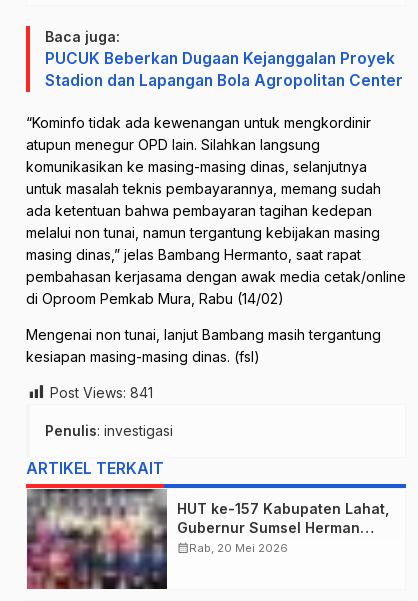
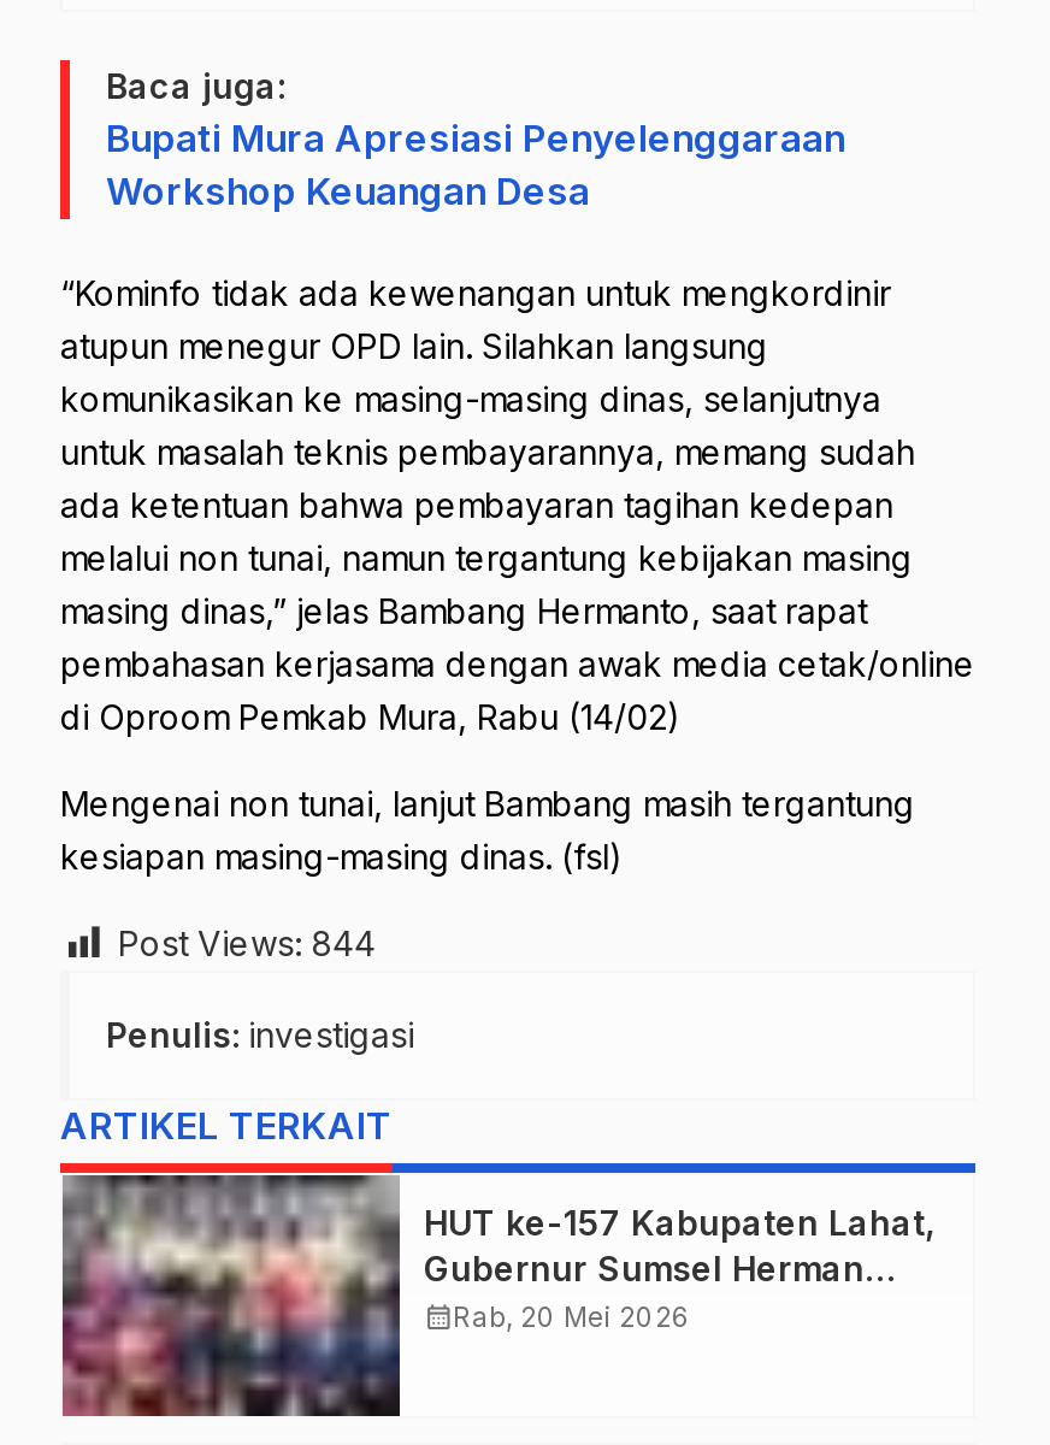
- PUCUK Beberkan Dugaan Kejanggalan Proyek
- Stadion dan Lapangan Bola Agropolitan Center
+ Bupati Mura Apresiasi Penyelenggaraan
+ Workshop Keuangan Desa

- Post Views: 841
+ Post Views: 844
